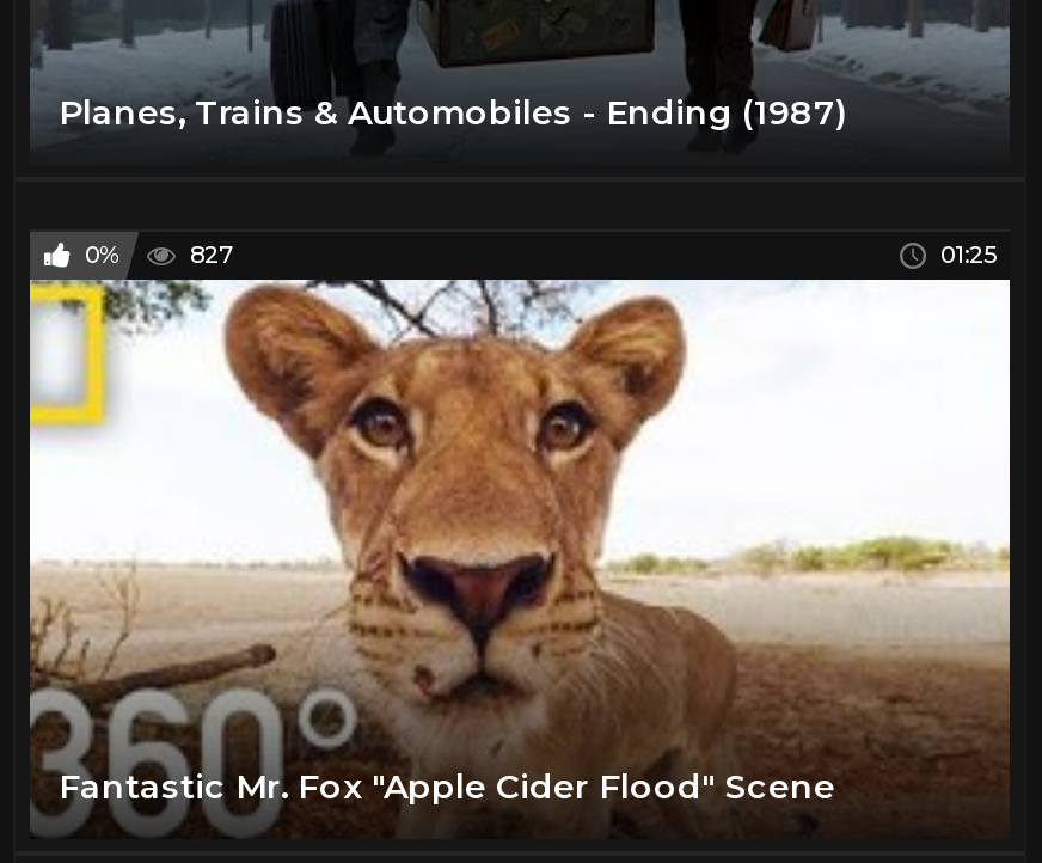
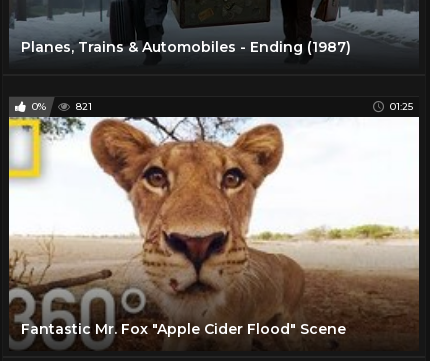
- 827
+ 821
